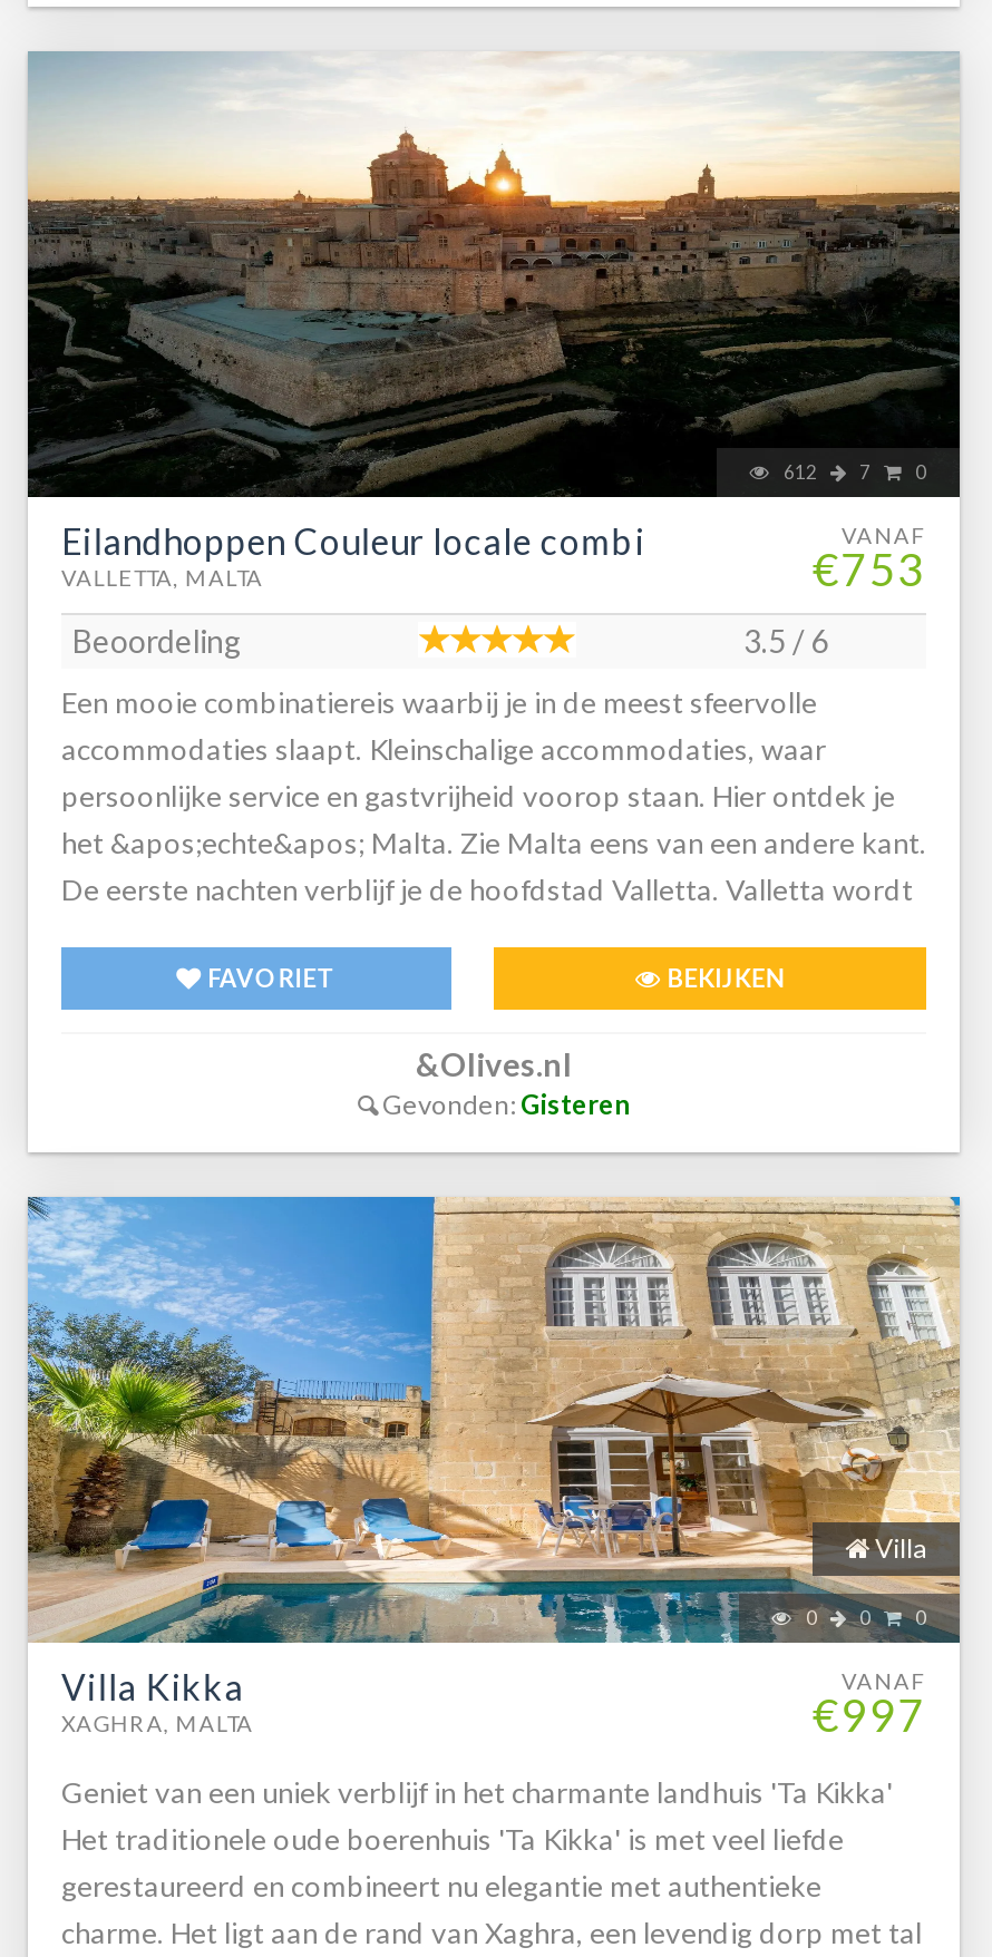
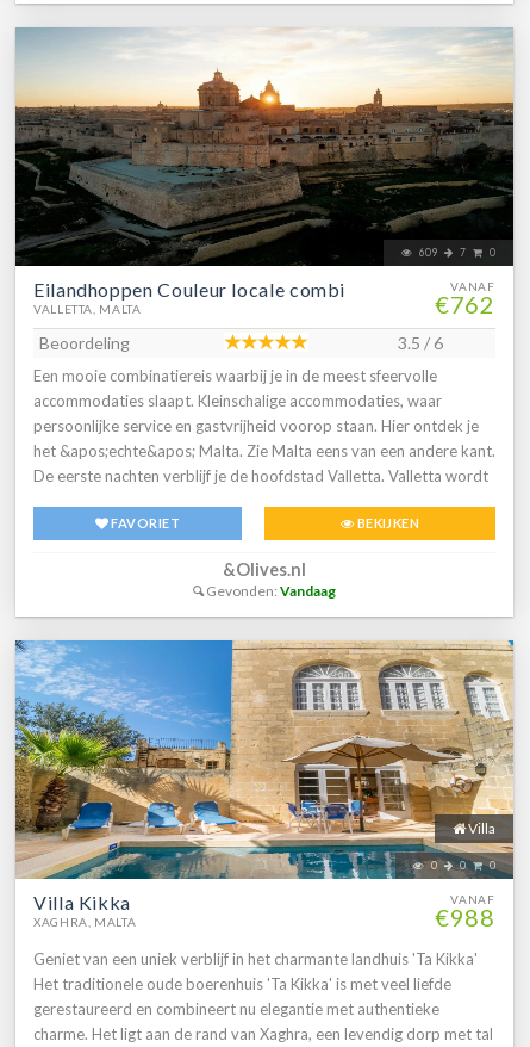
- 612 7 0
+ 609 7 0

- €753
+ €762

- Gevonden: Gisteren
+ Gevonden: Vandaag

- €997
+ €988
